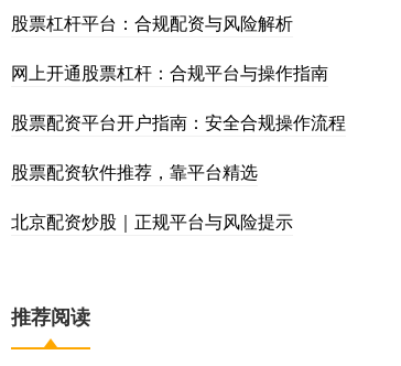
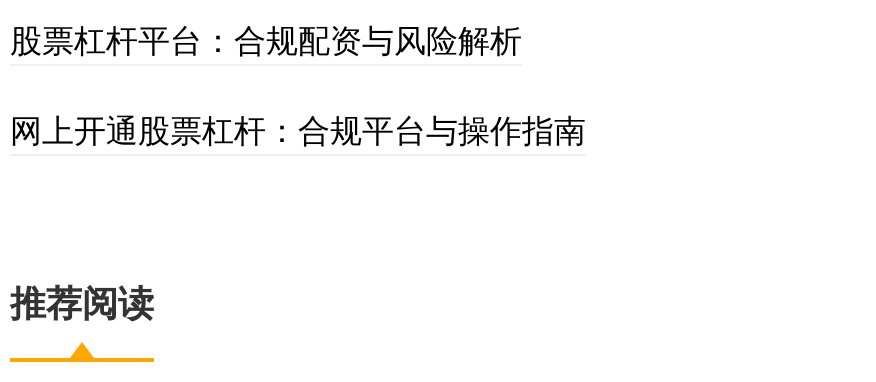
- 股票配资平台开户指南：安全合规操作流程
- 股票配资软件推荐，靠平台精选
- 北京配资炒股｜正规平台与风险提示
